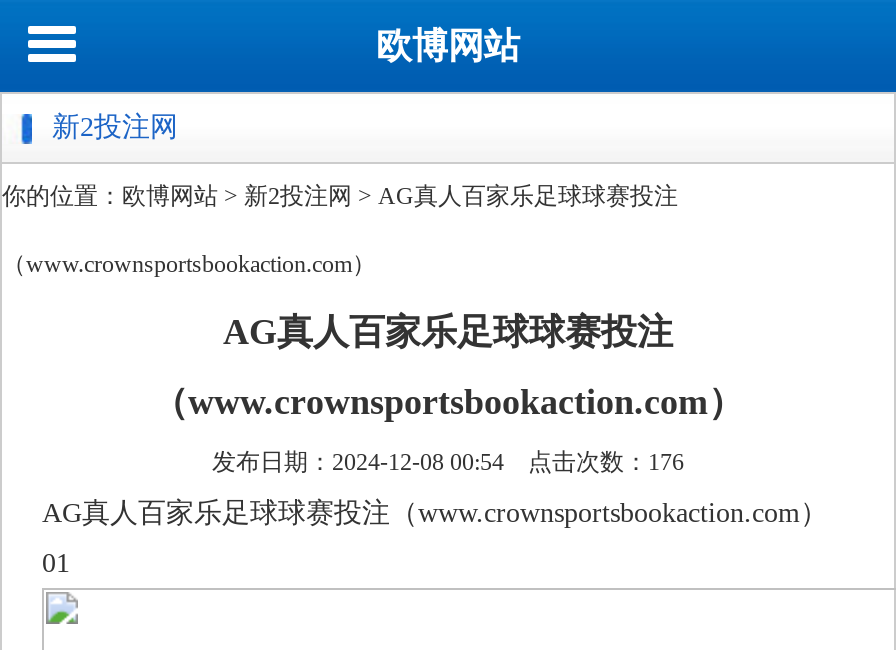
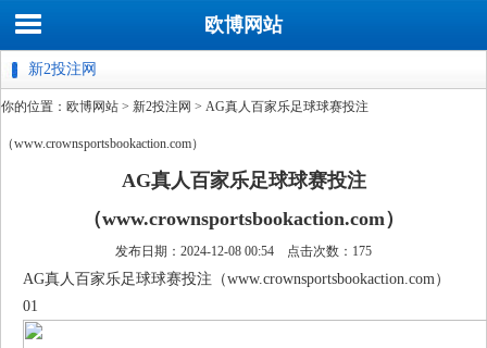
- 发布日期：2024-12-08 00:54 点击次数：176
+ 发布日期：2024-12-08 00:54 点击次数：175
